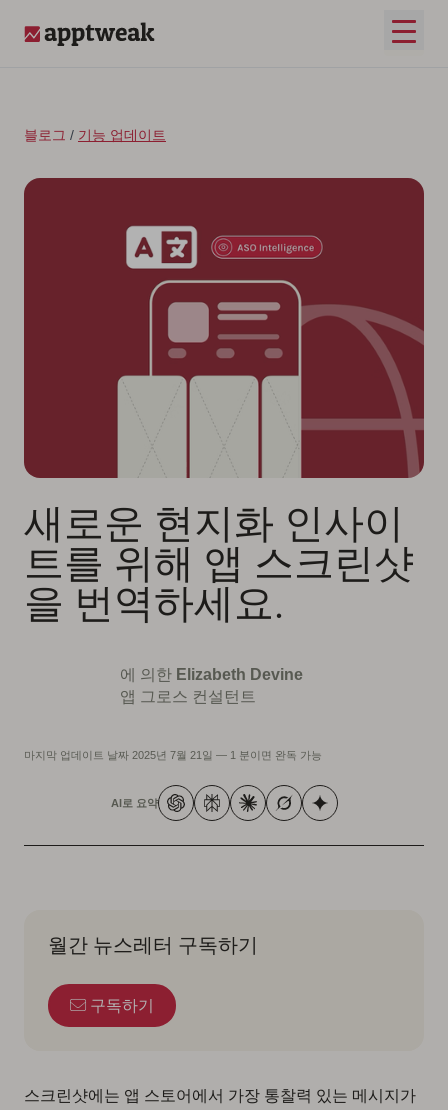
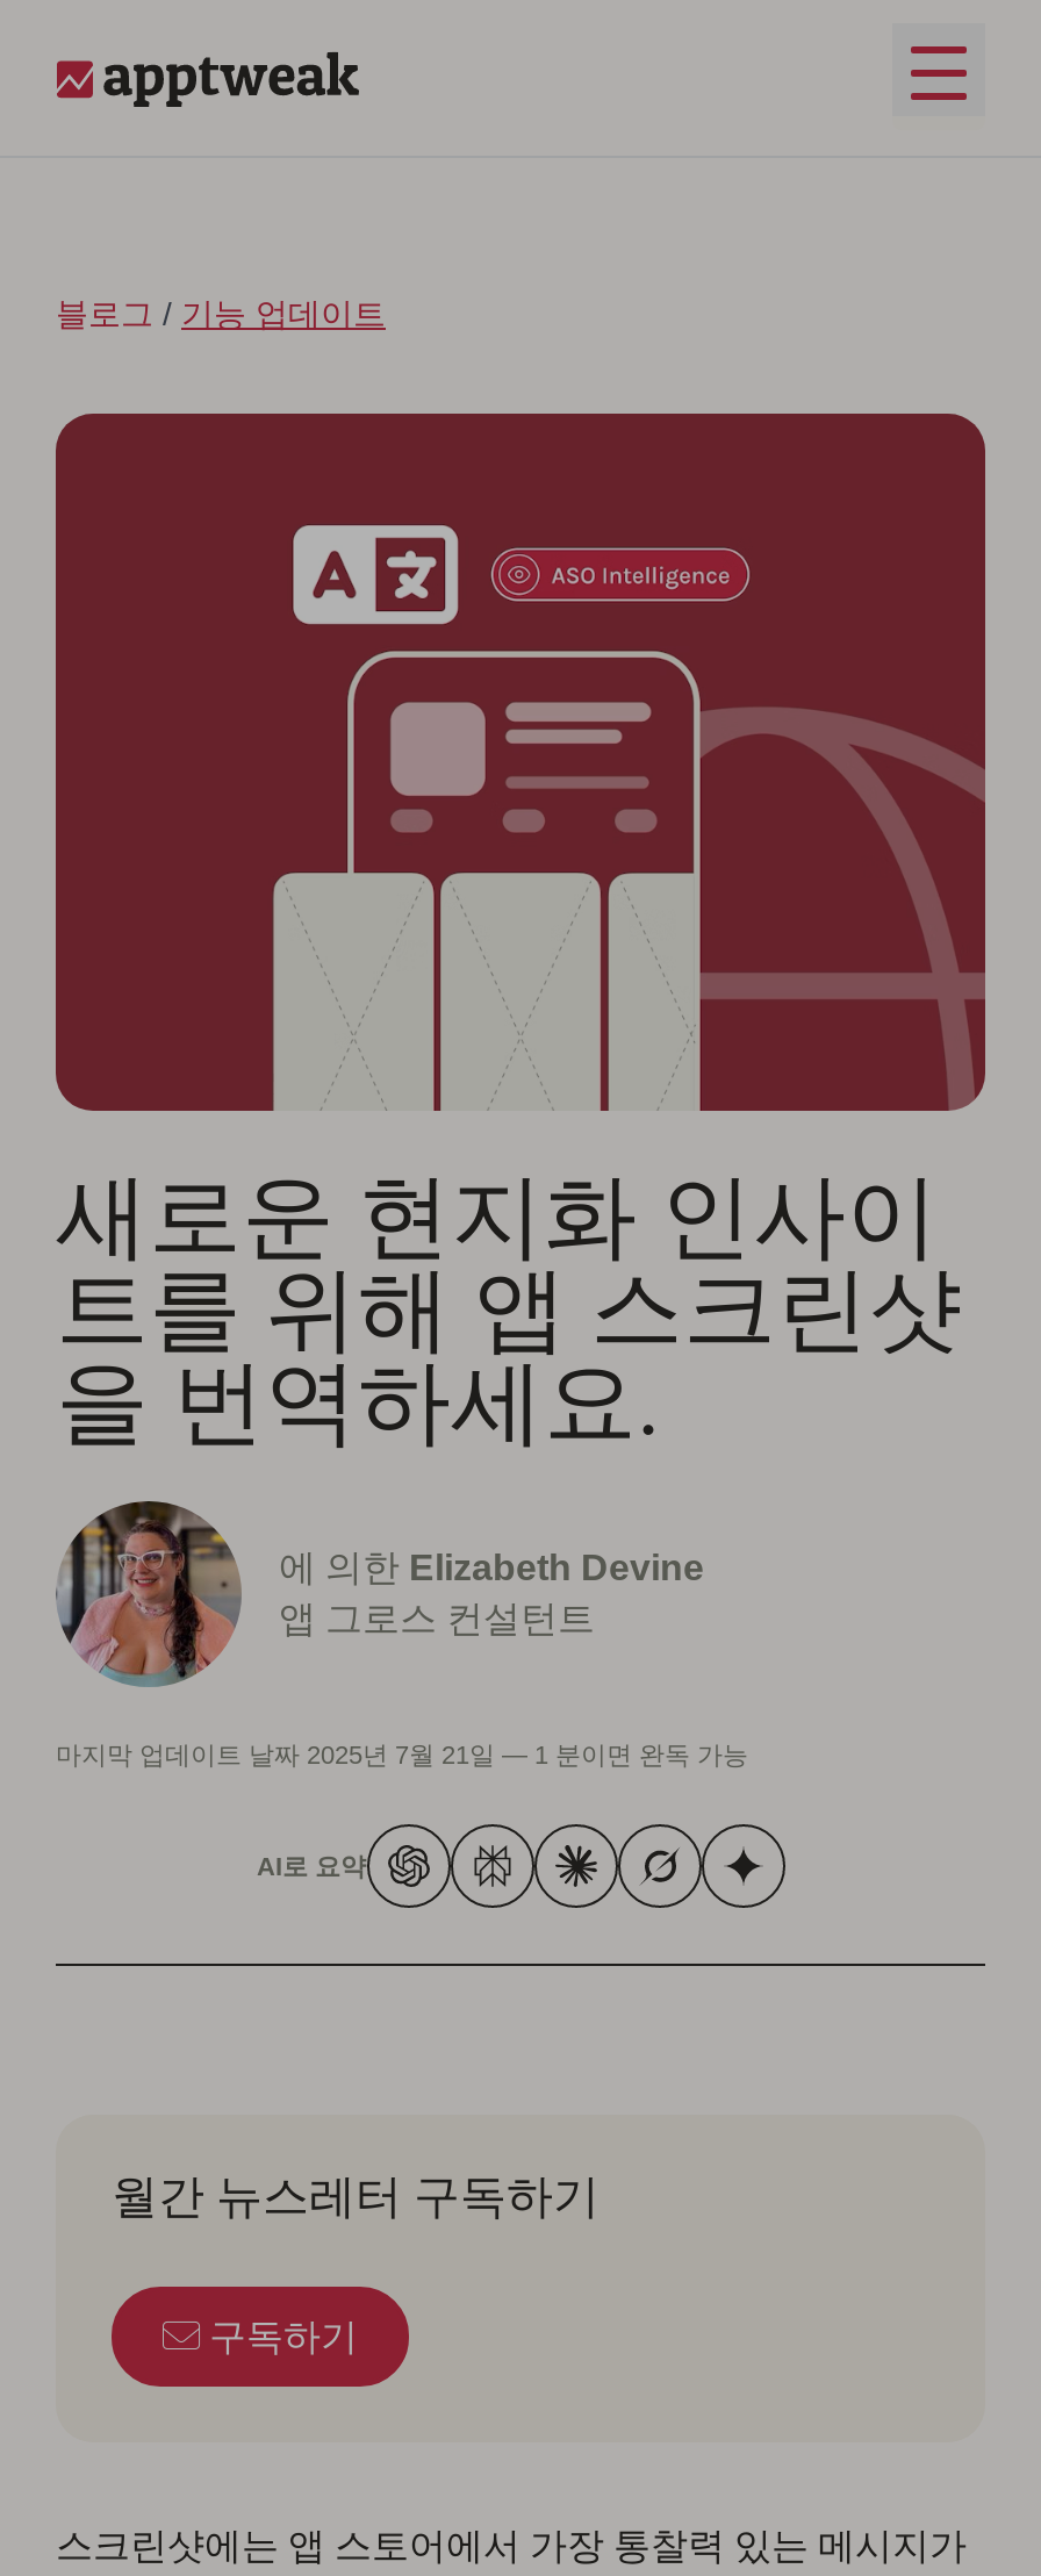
+ [image]
